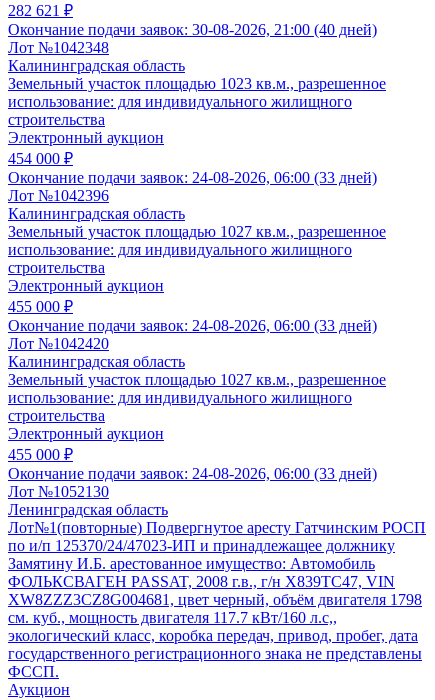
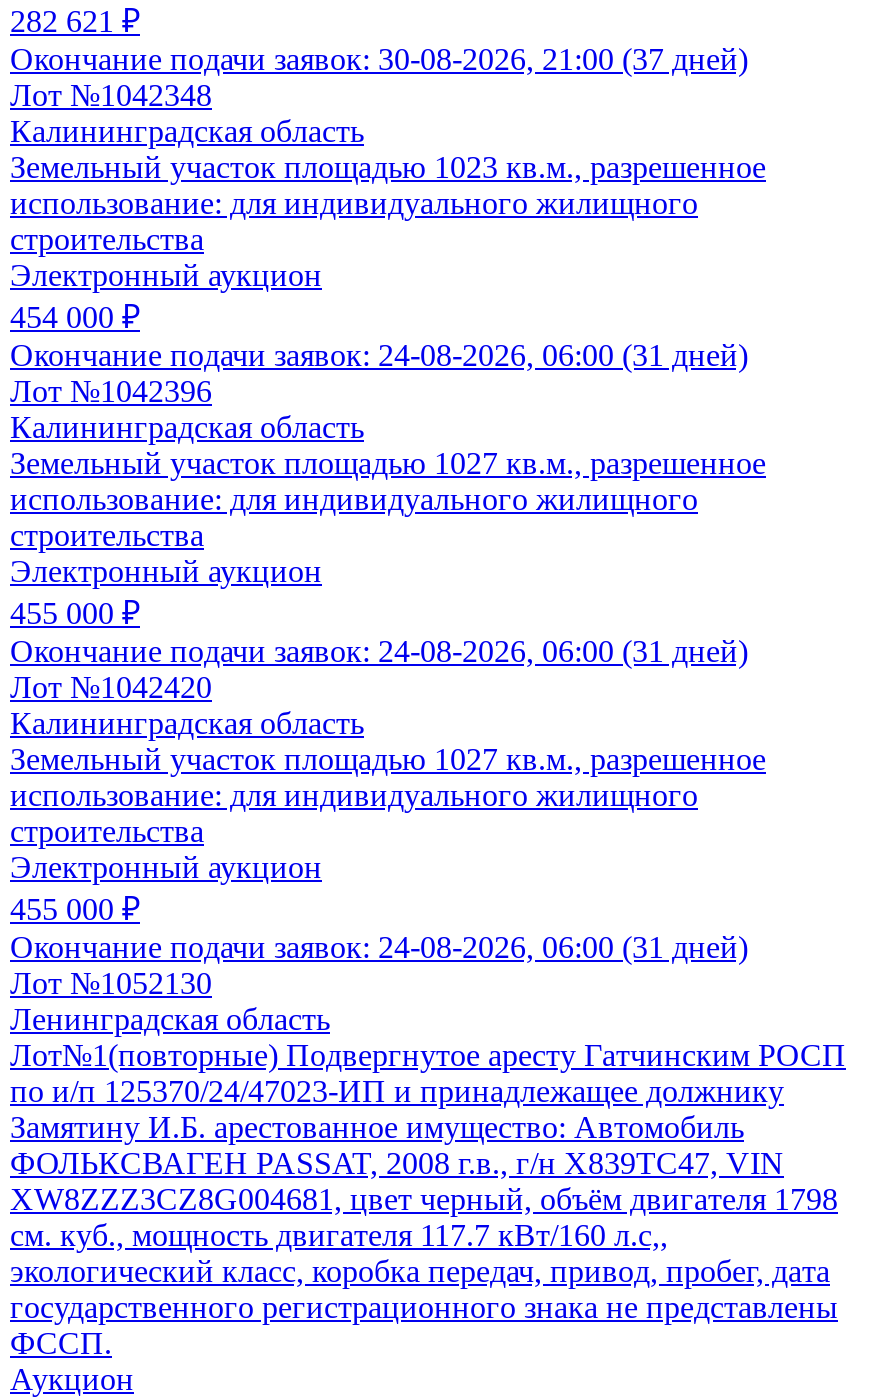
- Окончание подачи заявок: 30-08-2026, 21:00 (40 дней)
+ Окончание подачи заявок: 30-08-2026, 21:00 (37 дней)

- Окончание подачи заявок: 24-08-2026, 06:00 (33 дней)
+ Окончание подачи заявок: 24-08-2026, 06:00 (31 дней)

- Окончание подачи заявок: 24-08-2026, 06:00 (33 дней)
+ Окончание подачи заявок: 24-08-2026, 06:00 (31 дней)

- Окончание подачи заявок: 24-08-2026, 06:00 (33 дней)
+ Окончание подачи заявок: 24-08-2026, 06:00 (31 дней)
